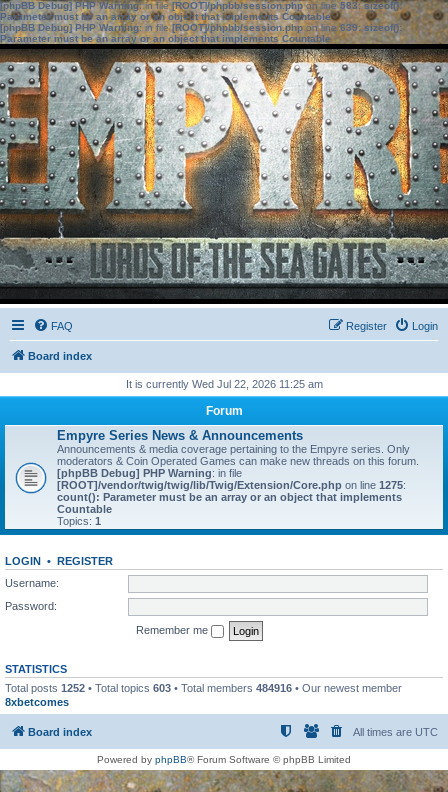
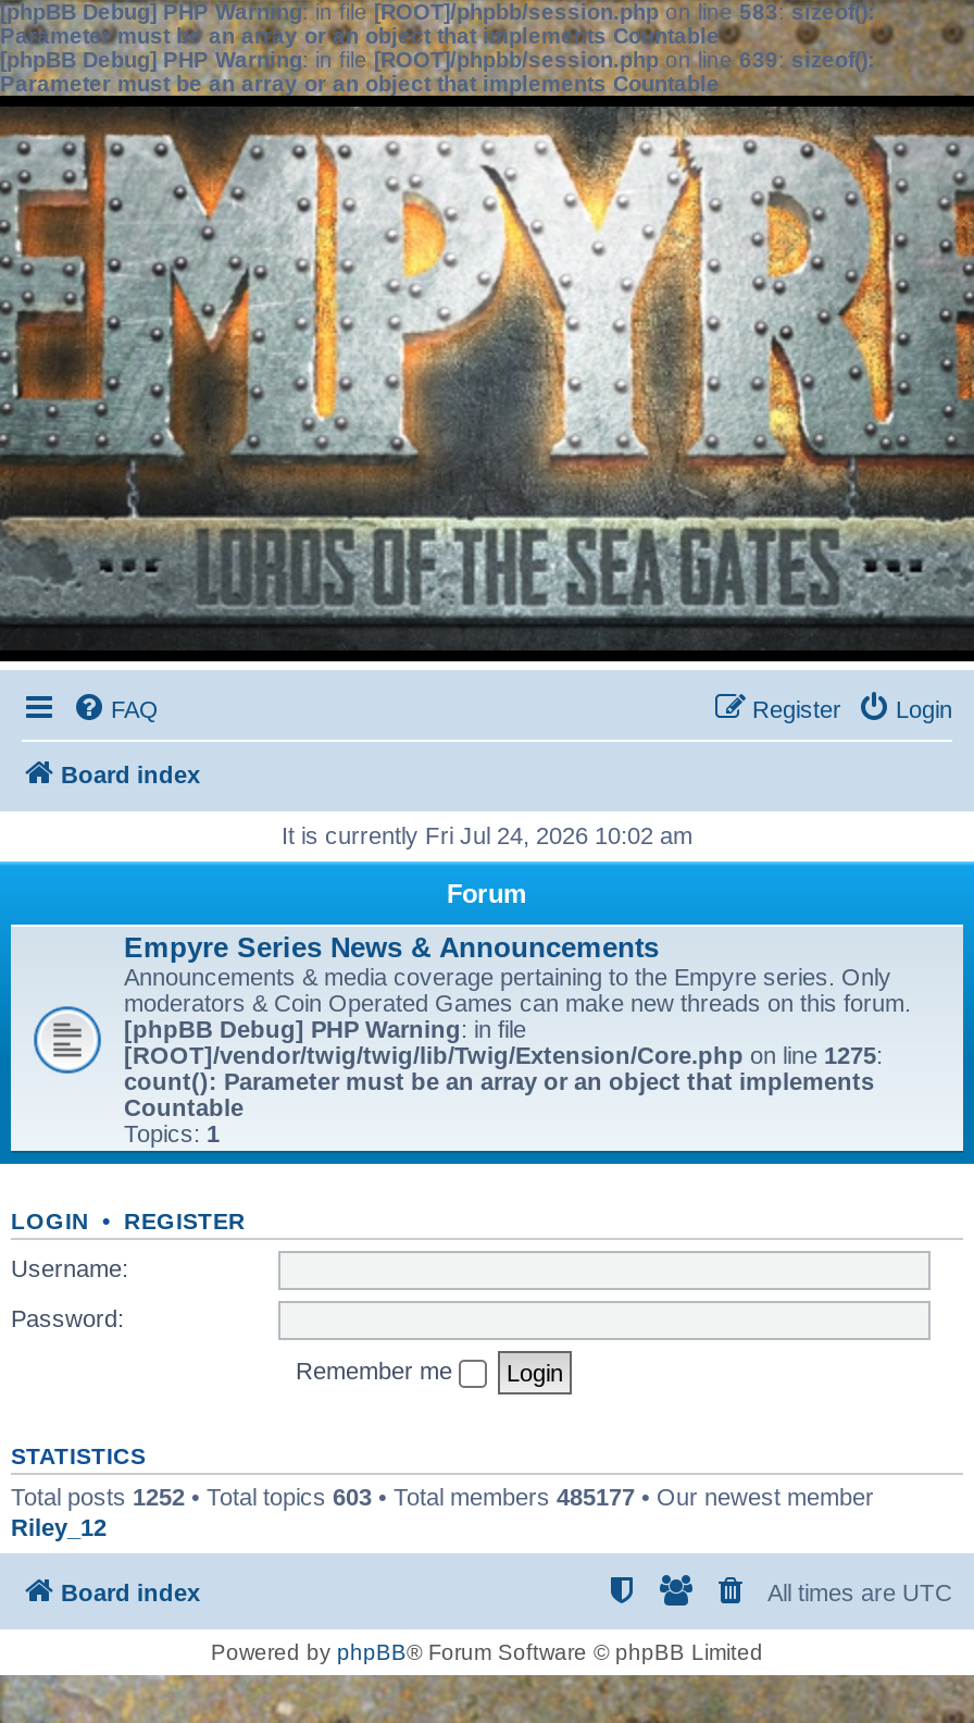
- It is currently Wed Jul 22, 2026 11:25 am
+ It is currently Fri Jul 24, 2026 10:02 am

- Total posts 1252 • Total topics 603 • Total members 484916 • Our newest member
- 8xbetcomes
+ Total posts 1252 • Total topics 603 • Total members 485177 • Our newest member
+ Riley_12
